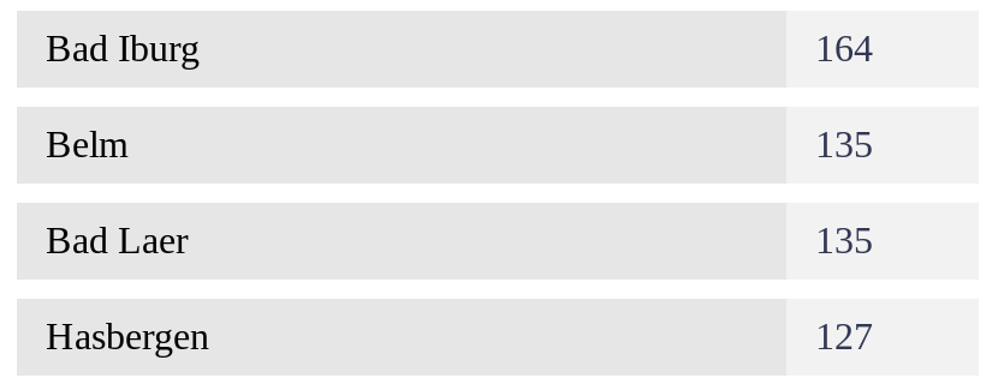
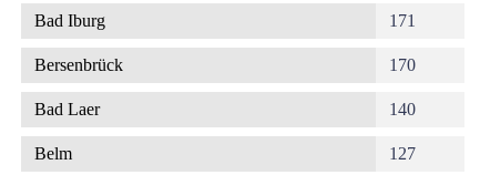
- 164
+ 171

- Belm
- 135
+ Bersenbrück
+ 170

- 135
+ 140

- Hasbergen
+ Belm
